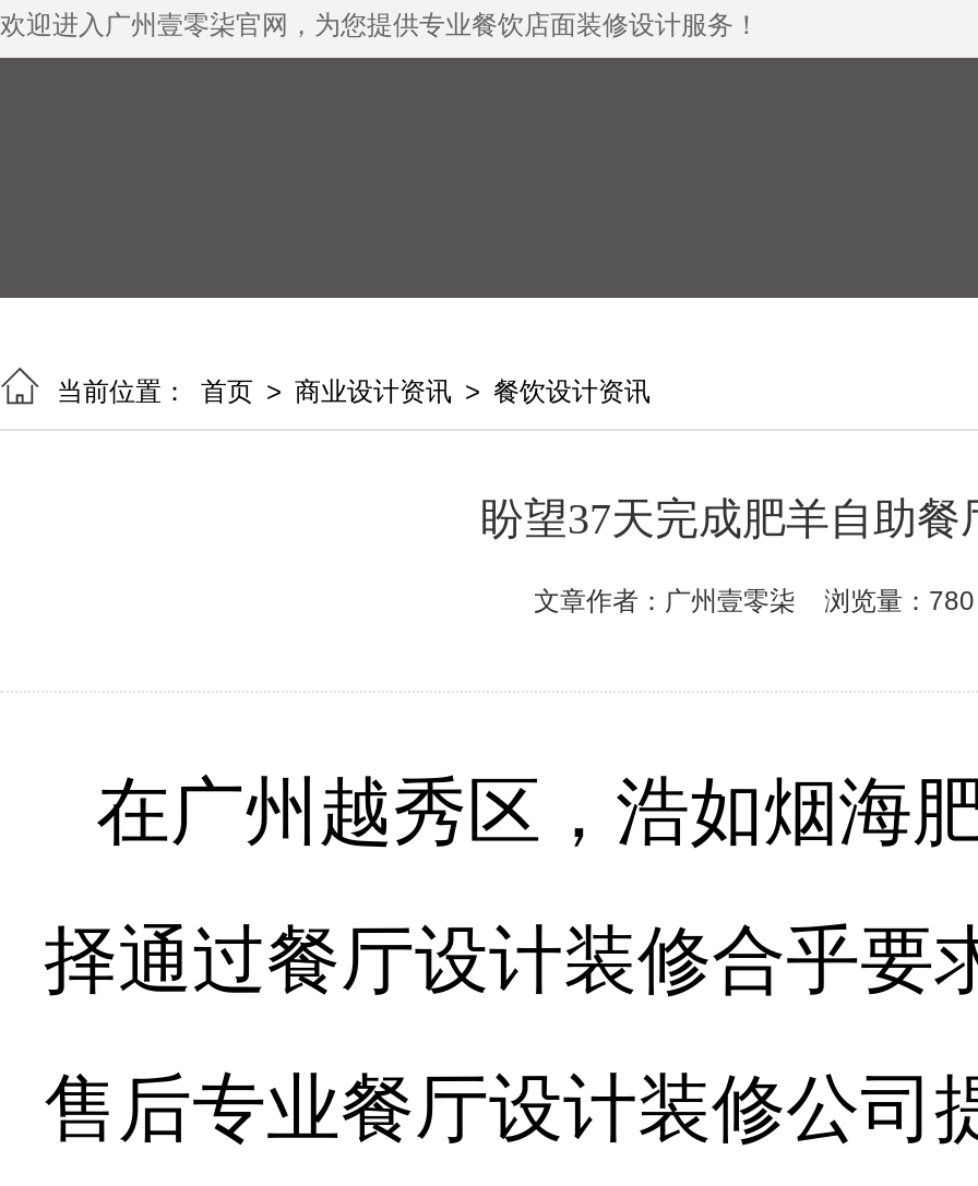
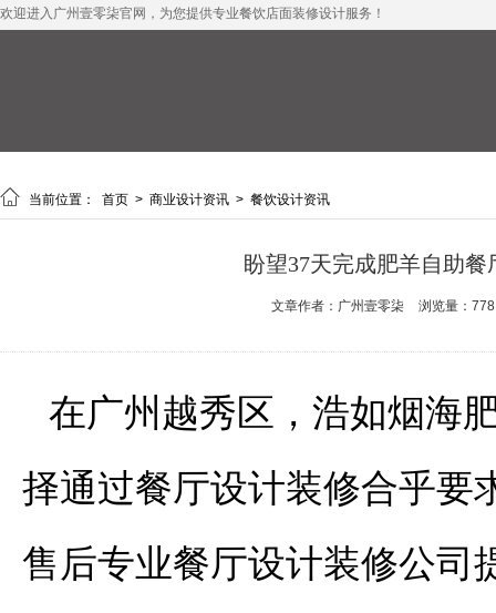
- 文章作者：广州壹零柒 浏览量：780
+ 文章作者：广州壹零柒 浏览量：778
